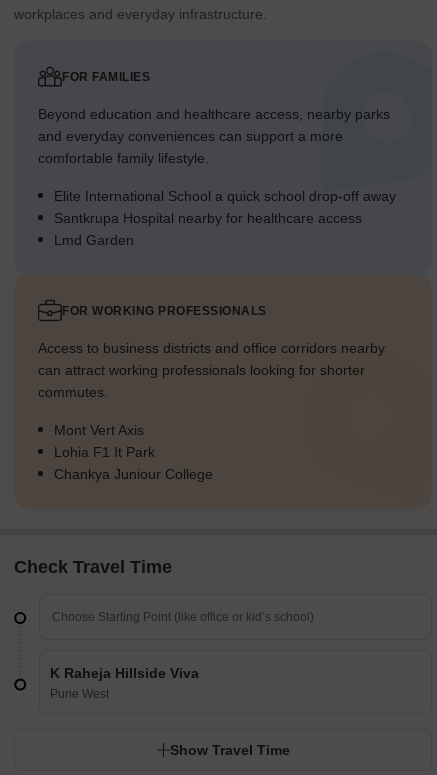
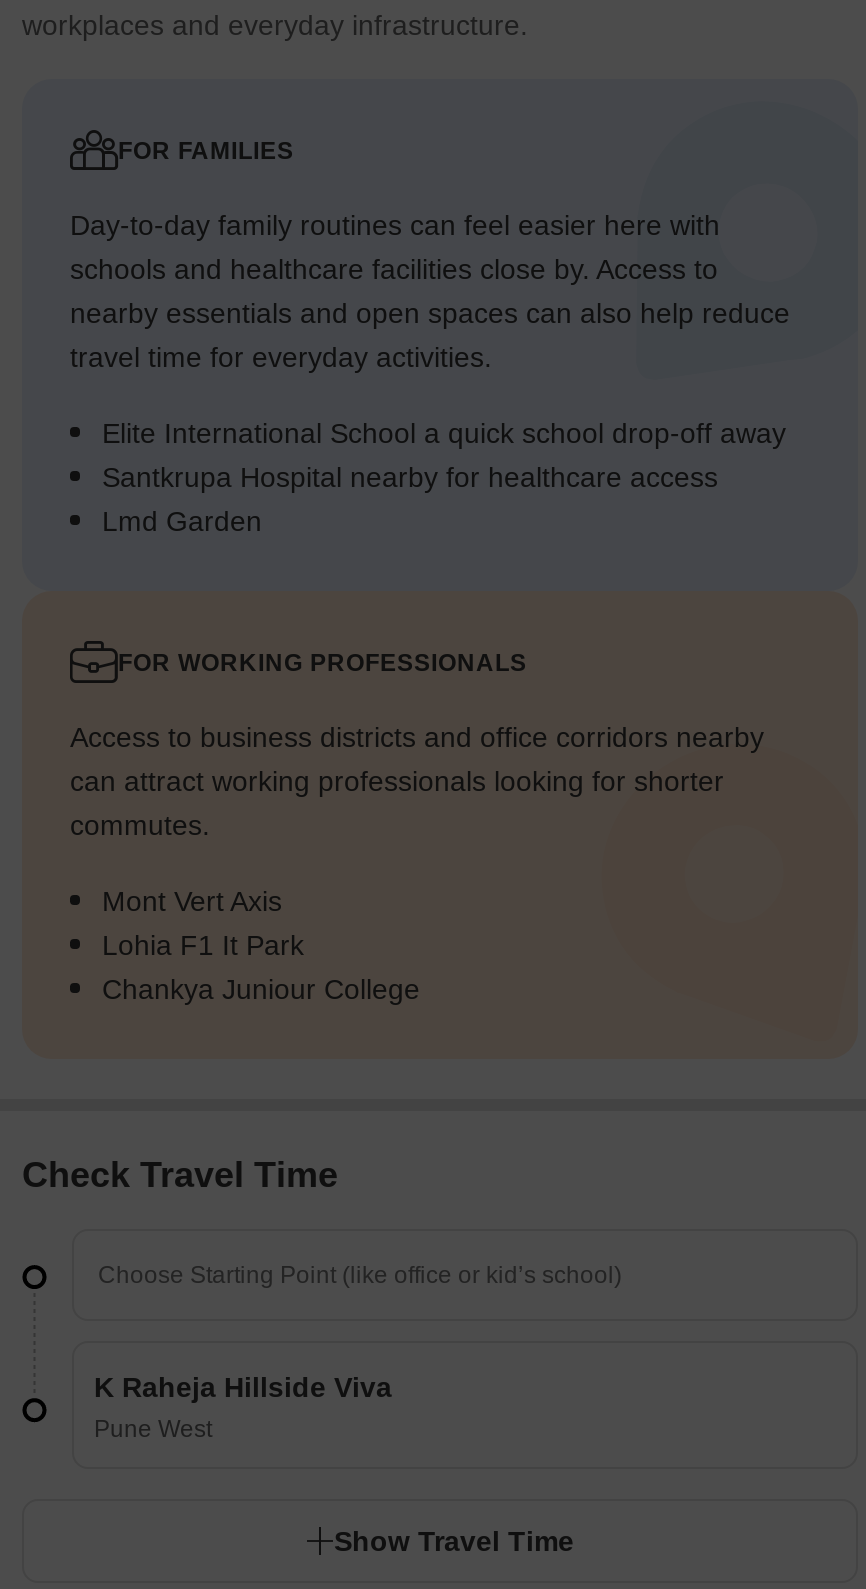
- Beyond education and healthcare access, nearby parks
- and everyday conveniences can support a more
- comfortable family lifestyle.
+ Day-to-day family routines can feel easier here with
+ schools and healthcare facilities close by. Access to
+ nearby essentials and open spaces can also help reduce
+ travel time for everyday activities.
